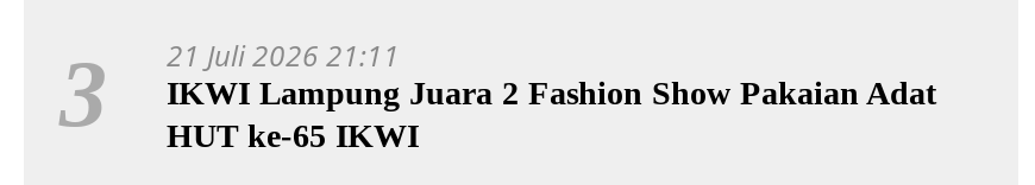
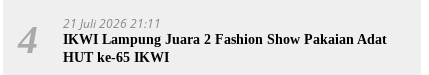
- 3 21 Juli 2026 21:11 IKWI Lampung Juara 2 Fashion Show Pakaian Adat HUT ke-65 IKWI
+ 4 21 Juli 2026 21:11 IKWI Lampung Juara 2 Fashion Show Pakaian Adat HUT ke-65 IKWI
